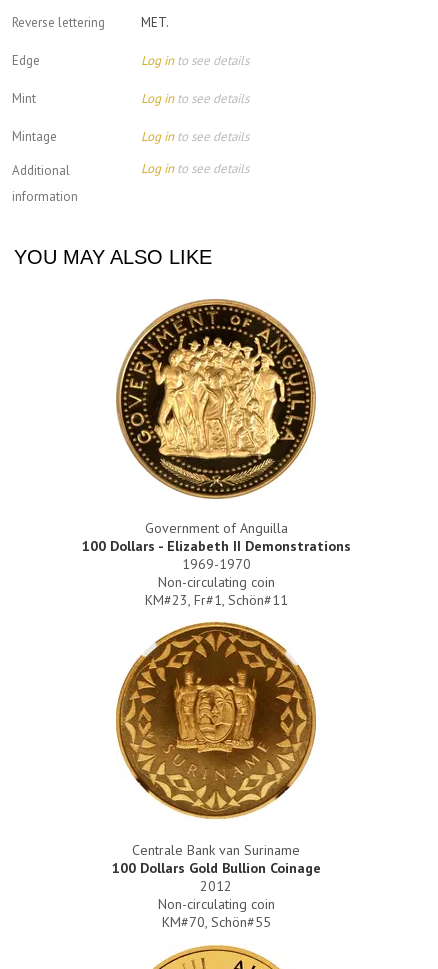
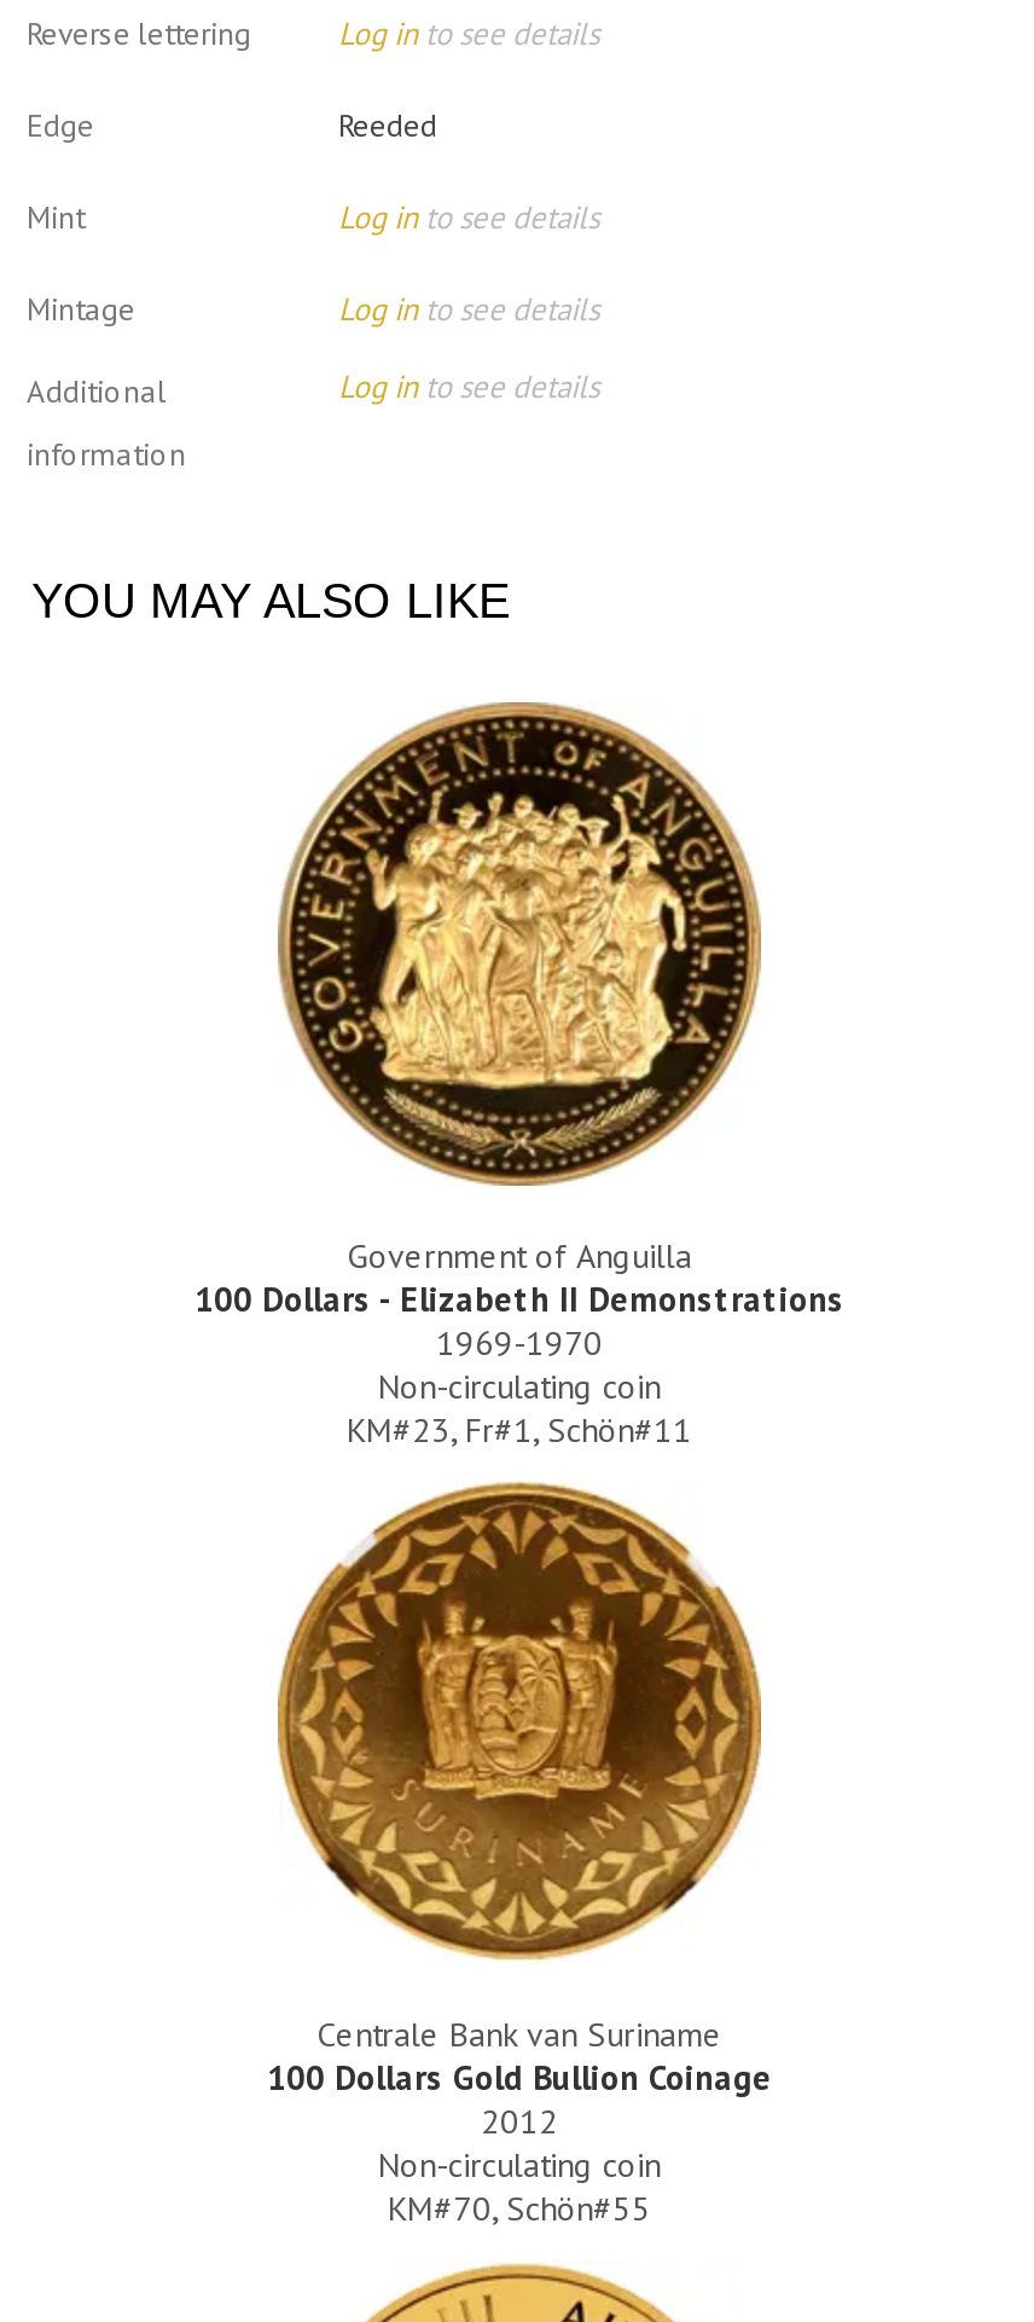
- MET.
+ Log in to see details

- Log in to see details
+ Reeded
